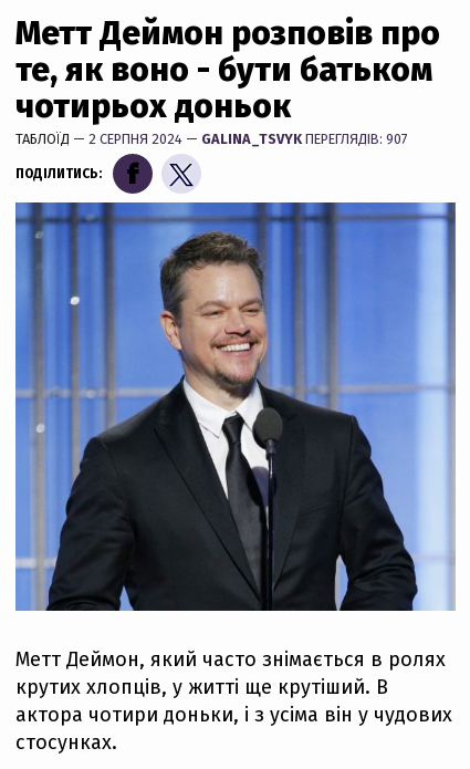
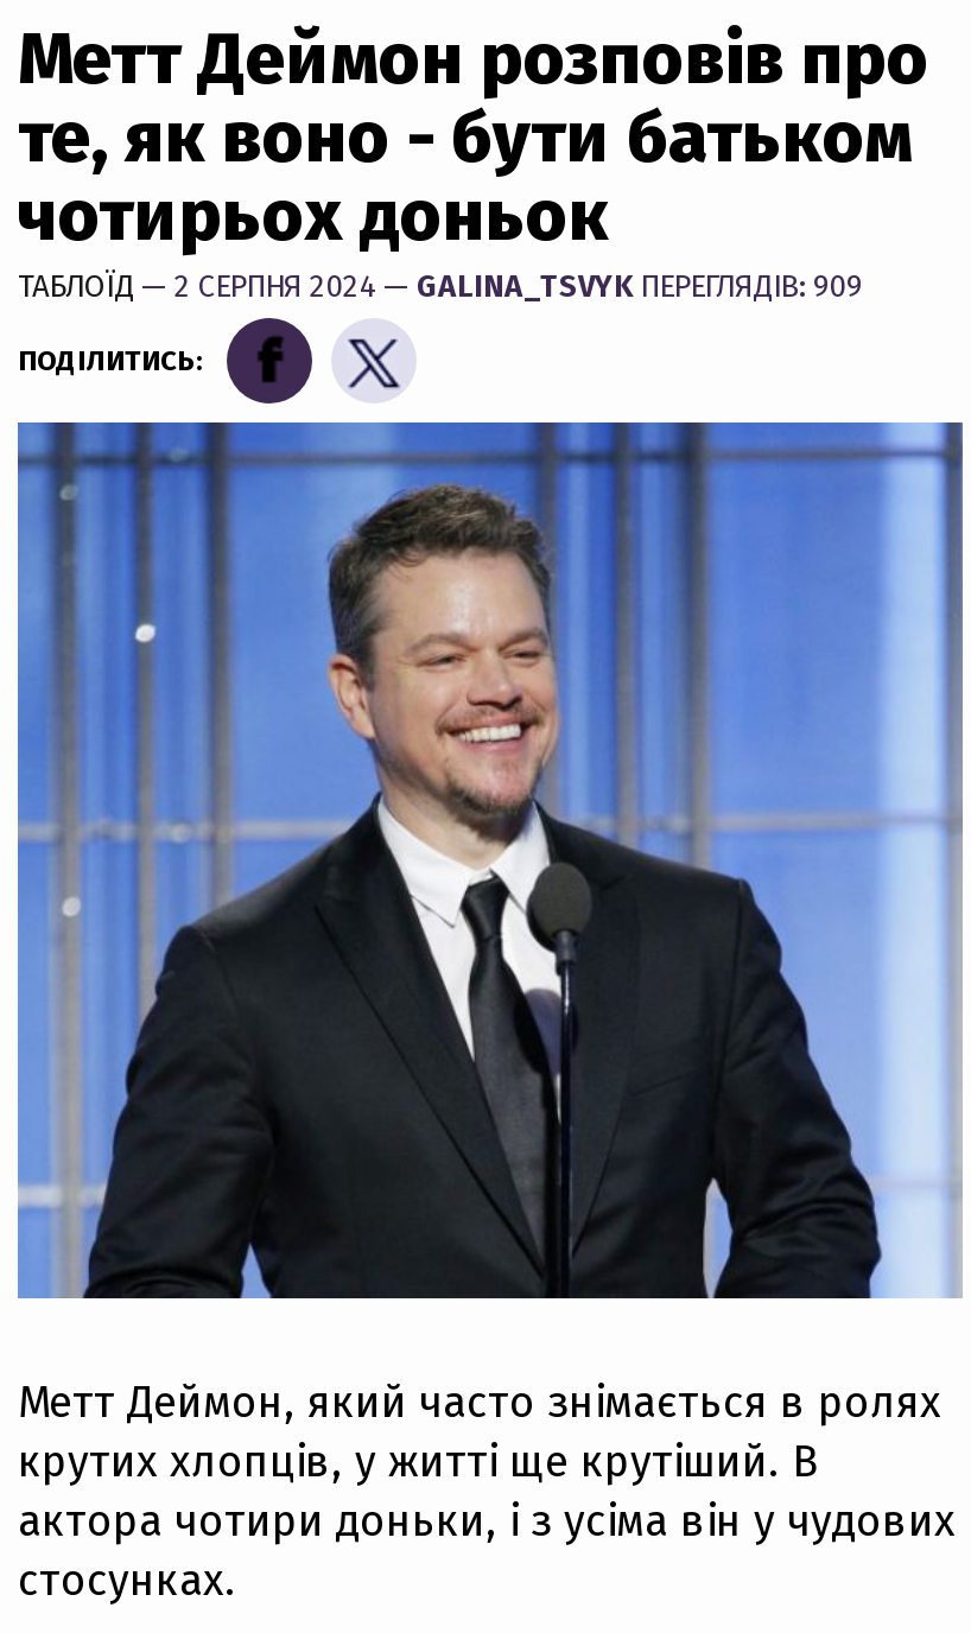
- ТАБЛОЇД — 2 СЕРПНЯ 2024 — GALINA_TSVYK ПЕРЕГЛЯДІВ: 907
+ ТАБЛОЇД — 2 СЕРПНЯ 2024 — GALINA_TSVYK ПЕРЕГЛЯДІВ: 909
